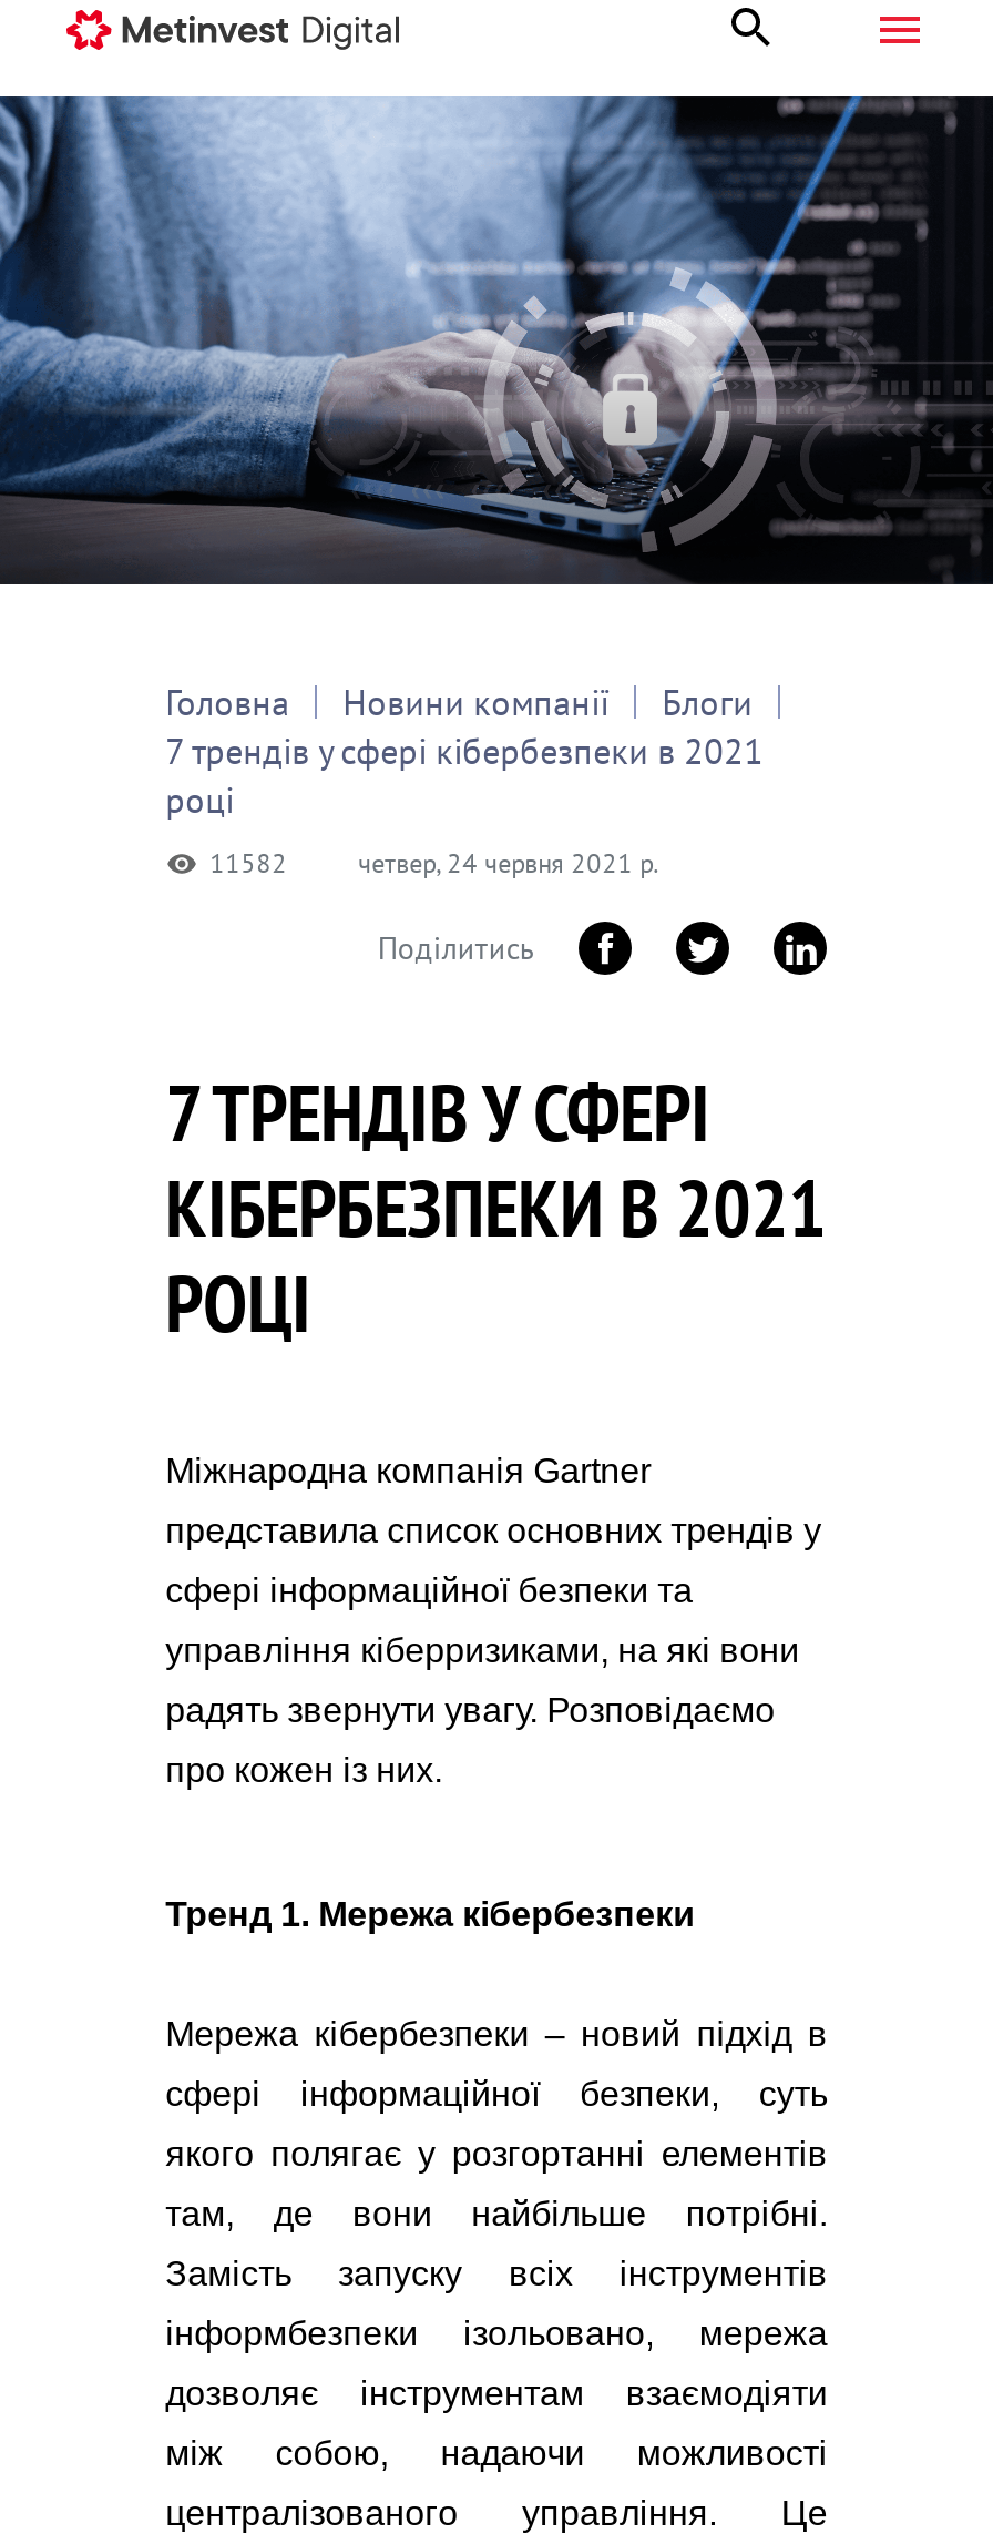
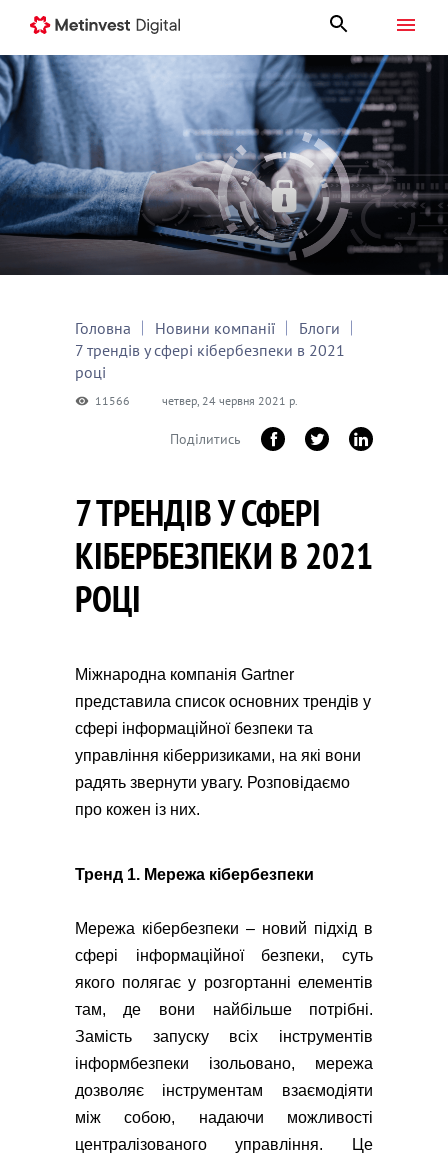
- 11582
+ 11566
